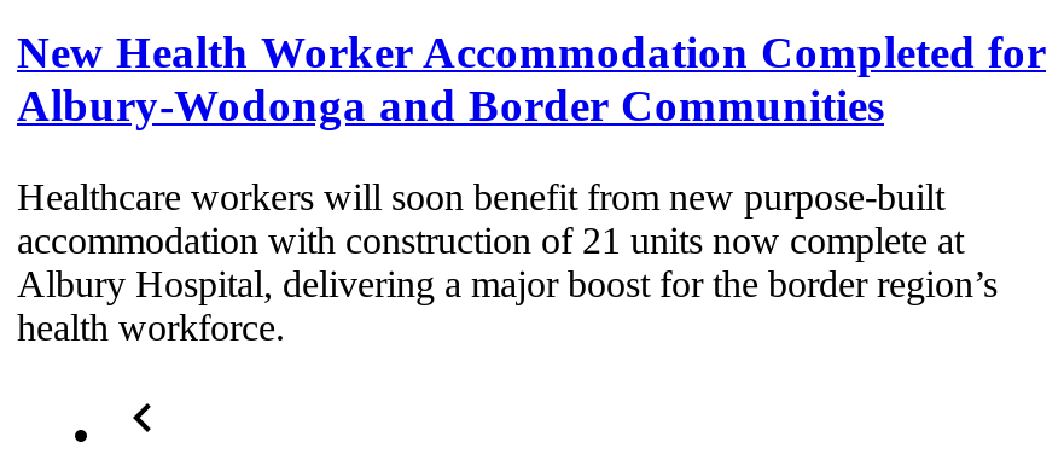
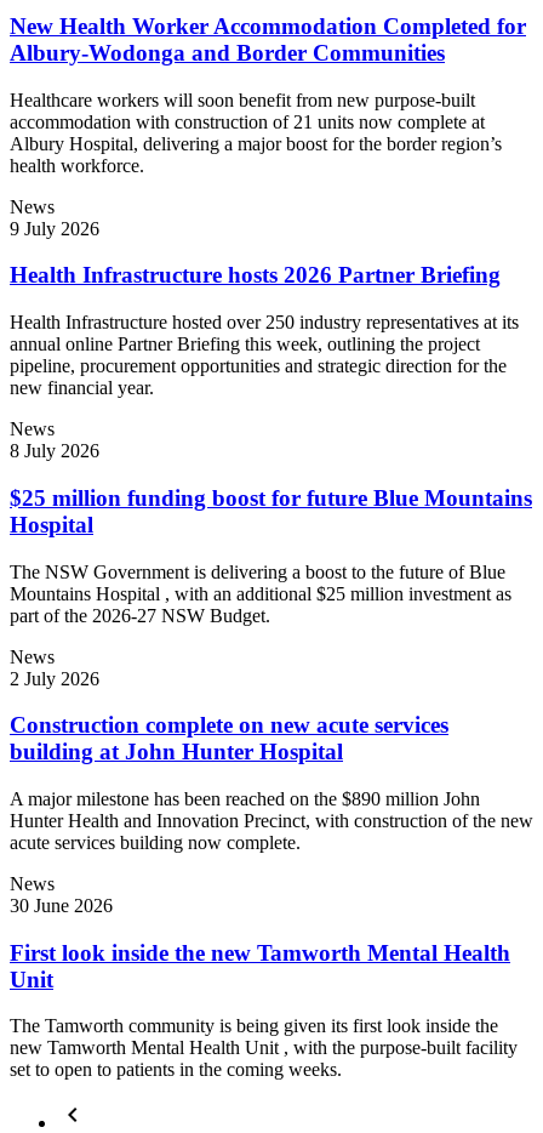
+ News
+ 9 July 2026
+ Health Infrastructure hosts 2026 Partner Briefing
+ Health Infrastructure hosted over 250 industry representatives at its
+ annual online Partner Briefing this week, outlining the project
+ pipeline, procurement opportunities and strategic direction for the
+ new financial year.
+ News
+ 8 July 2026
+ $25 million funding boost for future Blue Mountains
+ Hospital
+ The NSW Government is delivering a boost to the future of Blue
+ Mountains Hospital , with an additional $25 million investment as
+ part of the 2026-27 NSW Budget.
+ News
+ 2 July 2026
+ Construction complete on new acute services
+ building at John Hunter Hospital
+ A major milestone has been reached on the $890 million John
+ Hunter Health and Innovation Precinct, with construction of the new
+ acute services building now complete.
+ News
+ 30 June 2026
+ First look inside the new Tamworth Mental Health
+ Unit
+ The Tamworth community is being given its first look inside the
+ new Tamworth Mental Health Unit , with the purpose-built facility
+ set to open to patients in the coming weeks.
